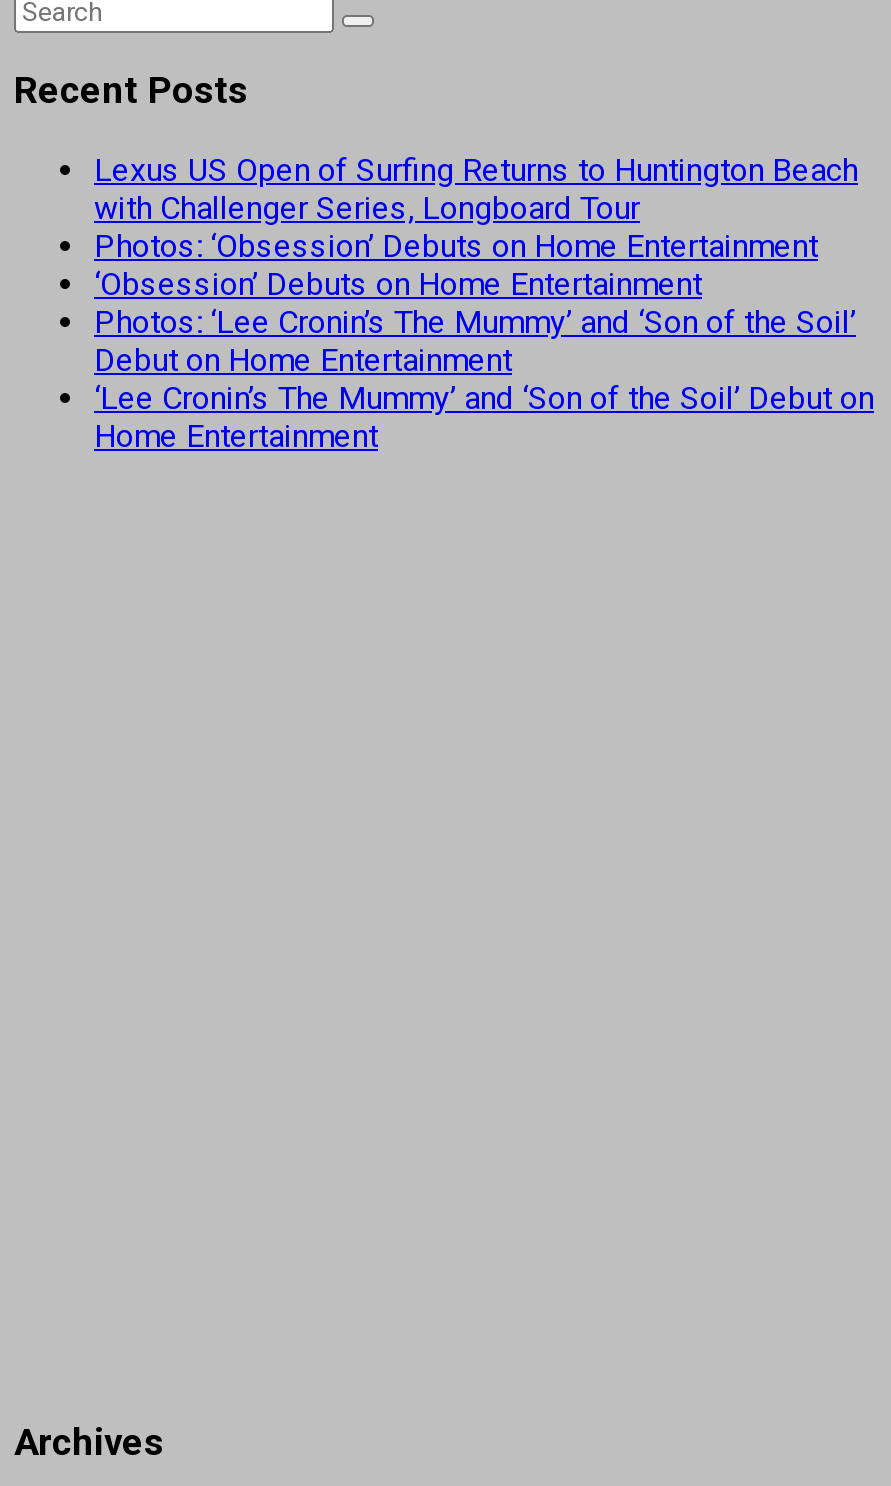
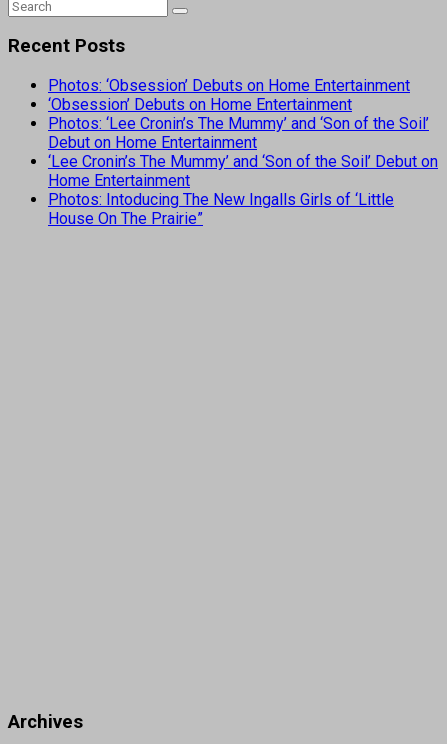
- Lexus US Open of Surfing Returns to Huntington Beach
- with Challenger Series, Longboard Tour

moved up: Photos: ‘Obsession’ Debuts on Home Entertainment | ‘Obsession’ Debuts on Home Entertainment | Photos: ‘Lee Cronin’s The Mummy’ and ‘Son of the Soil’ | Debut on Home Entertainment | ‘Lee Cronin’s The Mummy’ and ‘Son of the Soil’ Debut on | Home Entertainment

+ Photos: Intoducing The New Ingalls Girls of ‘Little
+ House On The Prairie”
